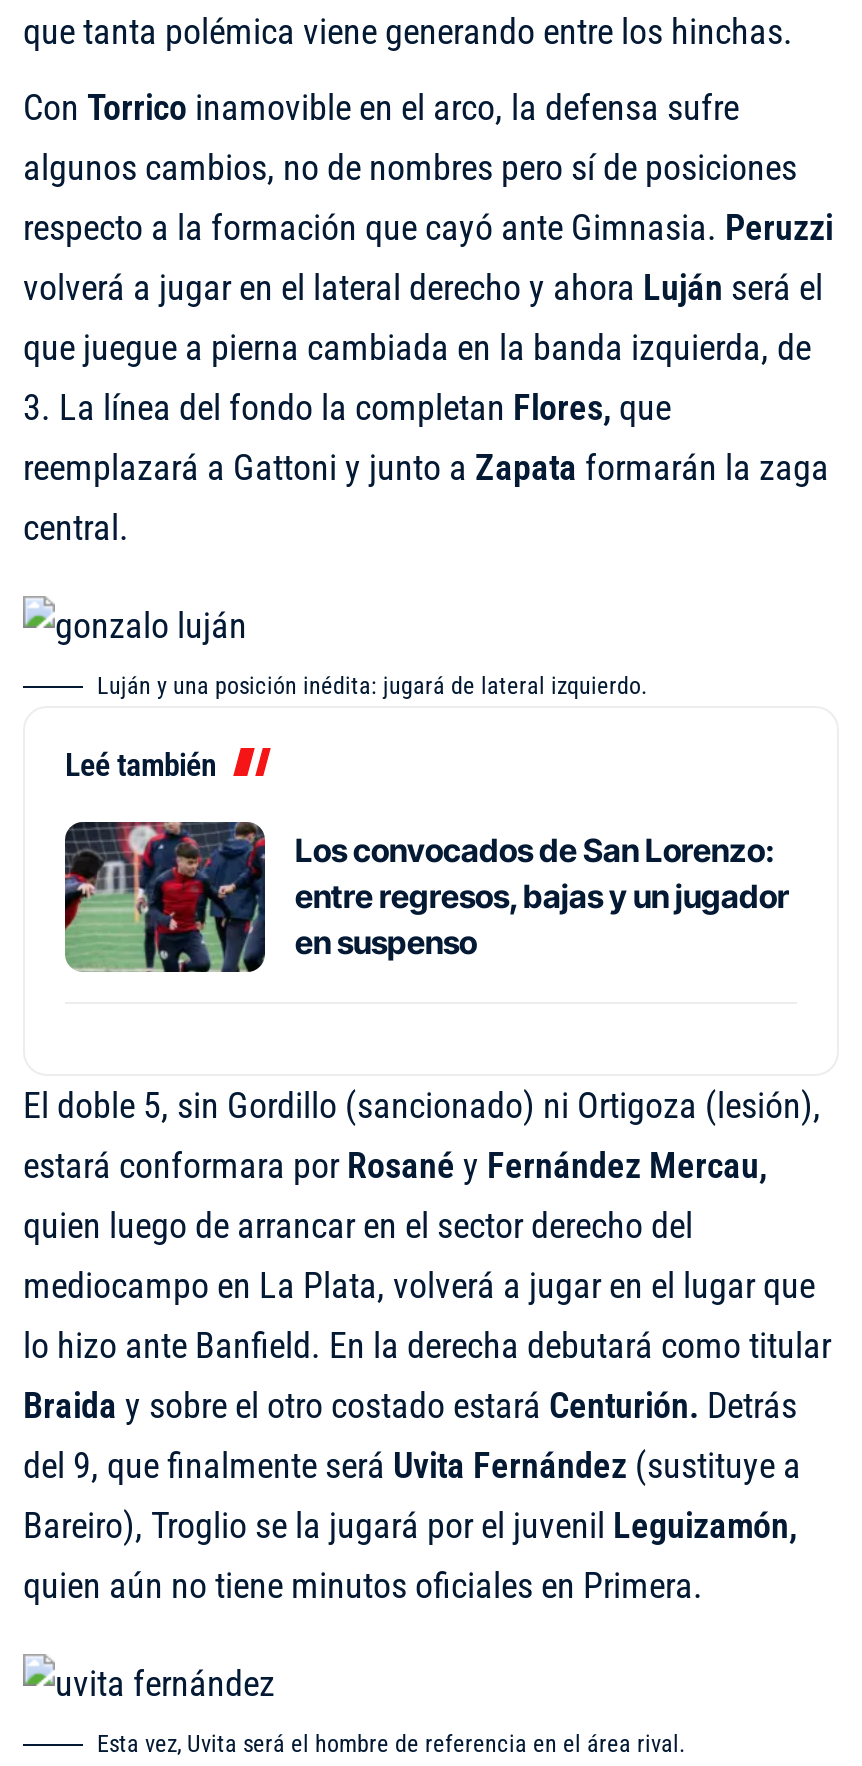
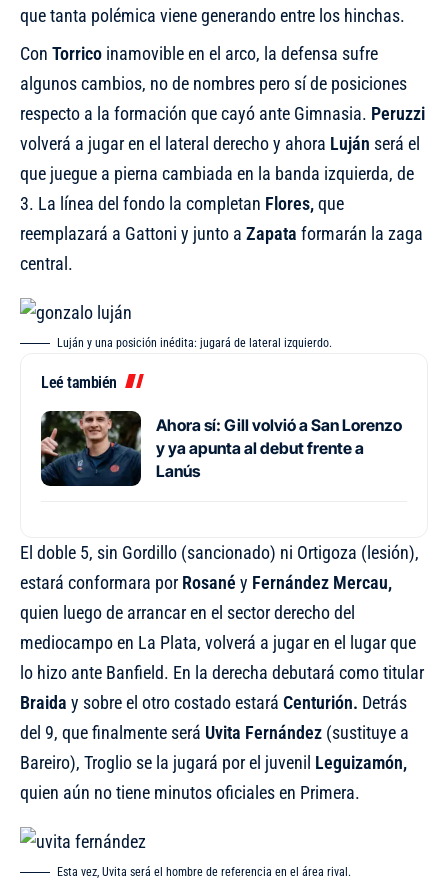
- [image]
- Los convocados de San Lorenzo:
- entre regresos, bajas y un jugador
- en suspenso
+ [image]
+ Ahora sí: Gill volvió a San Lorenzo
+ y ya apunta al debut frente a
+ Lanús
